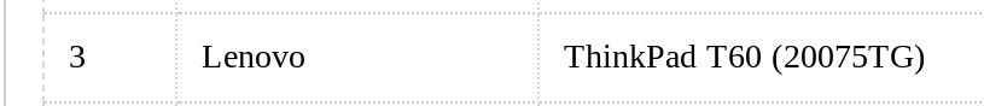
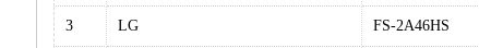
- Lenovo
- ThinkPad T60 (20075TG)
+ LG
+ FS-2A46HS
